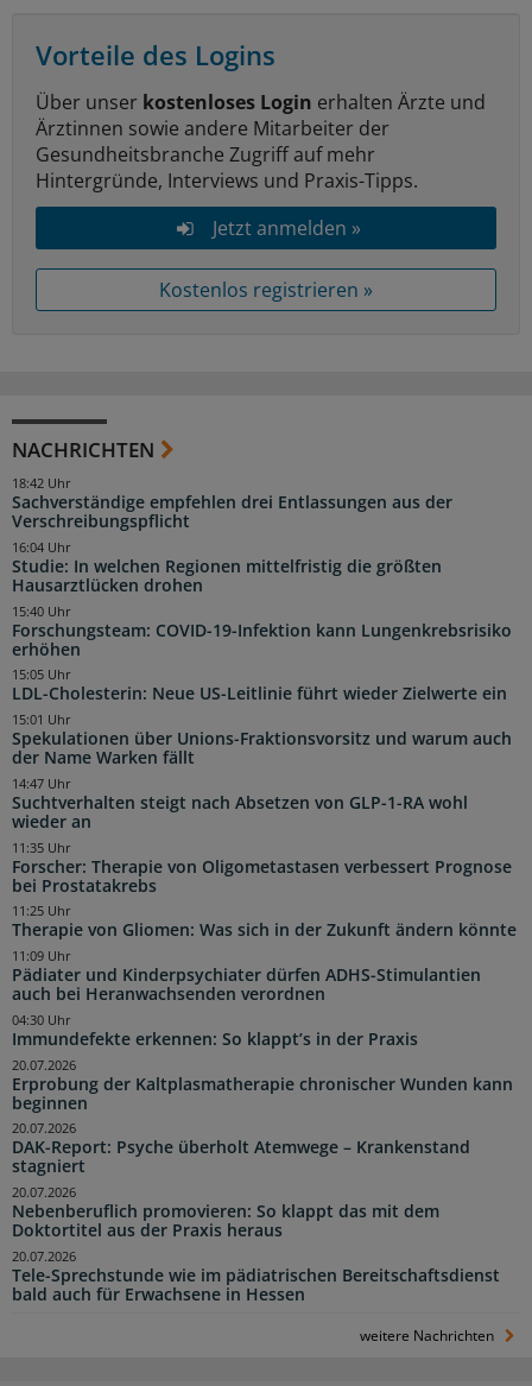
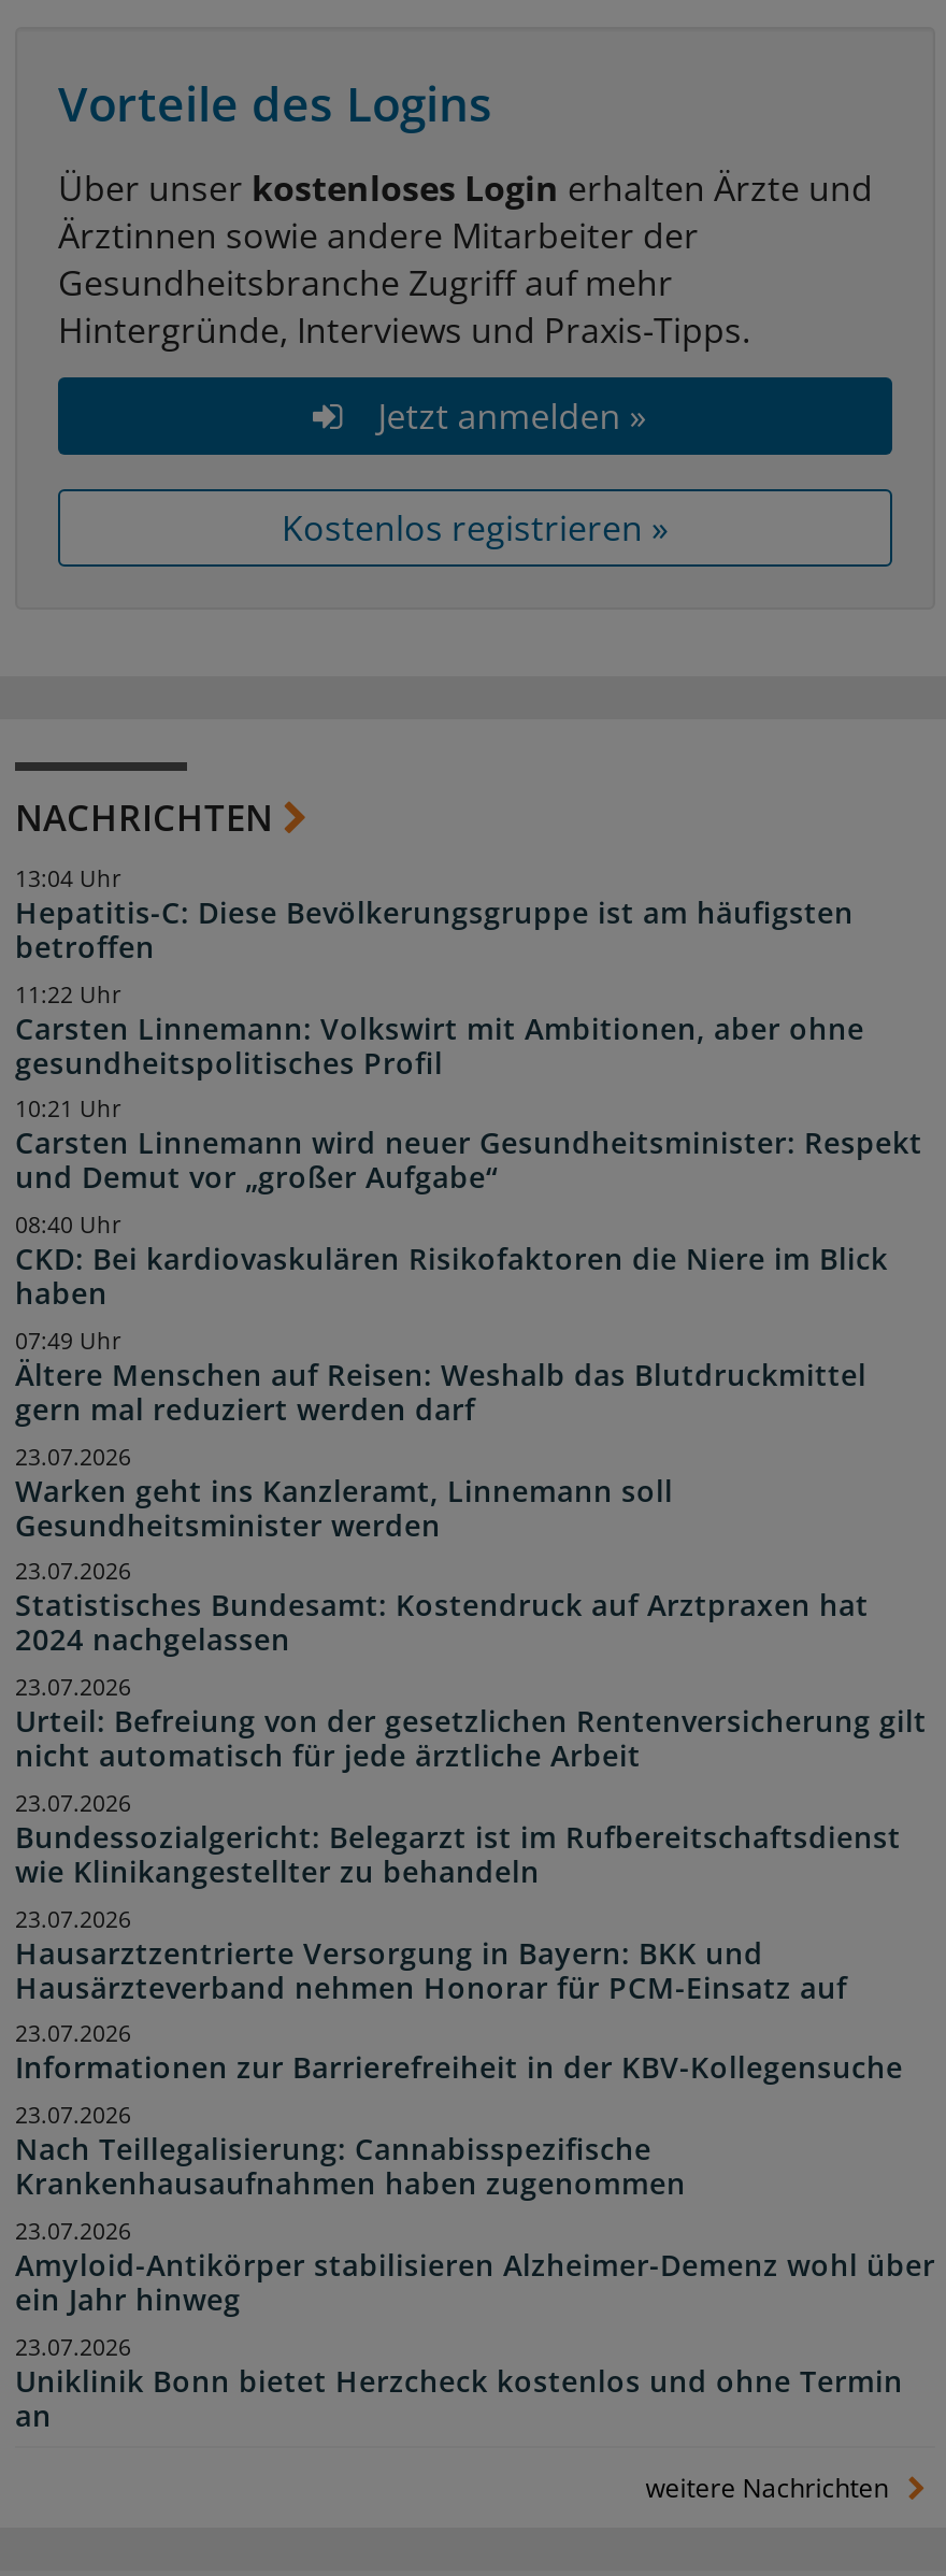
- 18:42 Uhr
+ 13:04 Uhr

- Sachverständige empfehlen drei Entlassungen aus der
- Verschreibungspflicht
+ Hepatitis-C: Diese Bevölkerungsgruppe ist am häufigsten
+ betroffen

- 16:04 Uhr
+ 11:22 Uhr

- Studie: In welchen Regionen mittelfristig die größten
- Hausarztlücken drohen
+ Carsten Linnemann: Volkswirt mit Ambitionen, aber ohne
+ gesundheitspolitisches Profil

- 15:40 Uhr
+ 10:21 Uhr

- Forschungsteam: COVID-19-Infektion kann Lungenkrebsrisiko
- erhöhen
+ Carsten Linnemann wird neuer Gesundheitsminister: Respekt
+ und Demut vor „großer Aufgabe“

- 15:05 Uhr
+ 08:40 Uhr

- LDL-Cholesterin: Neue US-Leitlinie führt wieder Zielwerte ein
+ CKD: Bei kardiovaskulären Risikofaktoren die Niere im Blick
+ haben

- 15:01 Uhr
+ 07:49 Uhr

- Spekulationen über Unions-Fraktionsvorsitz und warum auch
- der Name Warken fällt
+ Ältere Menschen auf Reisen: Weshalb das Blutdruckmittel
+ gern mal reduziert werden darf

- 14:47 Uhr
+ 23.07.2026

- Suchtverhalten steigt nach Absetzen von GLP-1-RA wohl
- wieder an
+ Warken geht ins Kanzleramt, Linnemann soll
+ Gesundheitsminister werden

- 11:35 Uhr
+ 23.07.2026

- Forscher: Therapie von Oligometastasen verbessert Prognose
- bei Prostatakrebs
+ Statistisches Bundesamt: Kostendruck auf Arztpraxen hat
+ 2024 nachgelassen

- 11:25 Uhr
+ 23.07.2026

- Therapie von Gliomen: Was sich in der Zukunft ändern könnte
+ Urteil: Befreiung von der gesetzlichen Rentenversicherung gilt
+ nicht automatisch für jede ärztliche Arbeit

- 11:09 Uhr
+ 23.07.2026

- Pädiater und Kinderpsychiater dürfen ADHS-Stimulantien
- auch bei Heranwachsenden verordnen
+ Bundessozialgericht: Belegarzt ist im Rufbereitschaftsdienst
+ wie Klinikangestellter zu behandeln

- 04:30 Uhr
+ 23.07.2026

- Immundefekte erkennen: So klappt’s in der Praxis
+ Hausarztzentrierte Versorgung in Bayern: BKK und
+ Hausärzteverband nehmen Honorar für PCM-Einsatz auf

- 20.07.2026
+ 23.07.2026

- Erprobung der Kaltplasmatherapie chronischer Wunden kann
- beginnen
+ Informationen zur Barrierefreiheit in der KBV-Kollegensuche

- 20.07.2026
+ 23.07.2026

- DAK-Report: Psyche überholt Atemwege – Krankenstand
- stagniert
+ Nach Teillegalisierung: Cannabisspezifische
+ Krankenhausaufnahmen haben zugenommen

- 20.07.2026
+ 23.07.2026

- Nebenberuflich promovieren: So klappt das mit dem
- Doktortitel aus der Praxis heraus
+ Amyloid-Antikörper stabilisieren Alzheimer-Demenz wohl über
+ ein Jahr hinweg

- 20.07.2026
+ 23.07.2026

- Tele-Sprechstunde wie im pädiatrischen Bereitschaftsdienst
- bald auch für Erwachsene in Hessen
+ Uniklinik Bonn bietet Herzcheck kostenlos und ohne Termin
+ an
